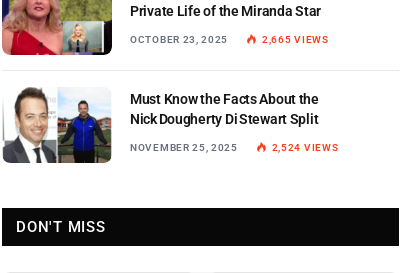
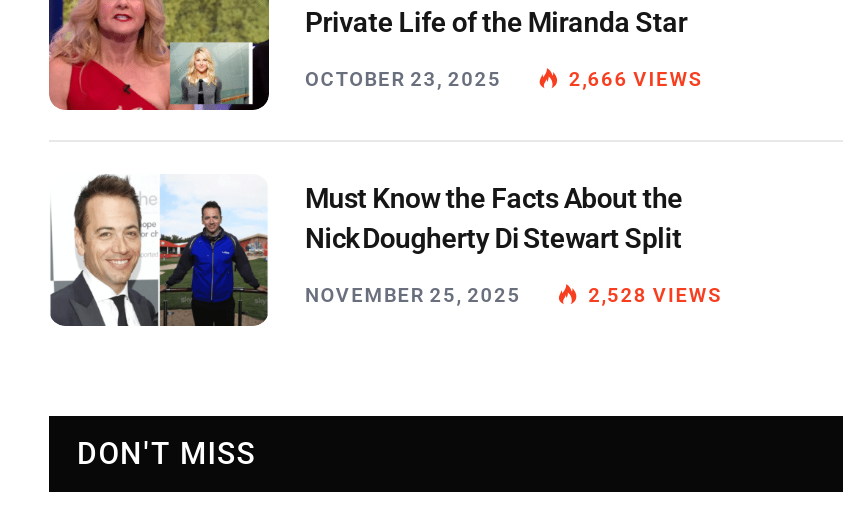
- 2,665 VIEWS
+ 2,666 VIEWS

- 2,524 VIEWS
+ 2,528 VIEWS
